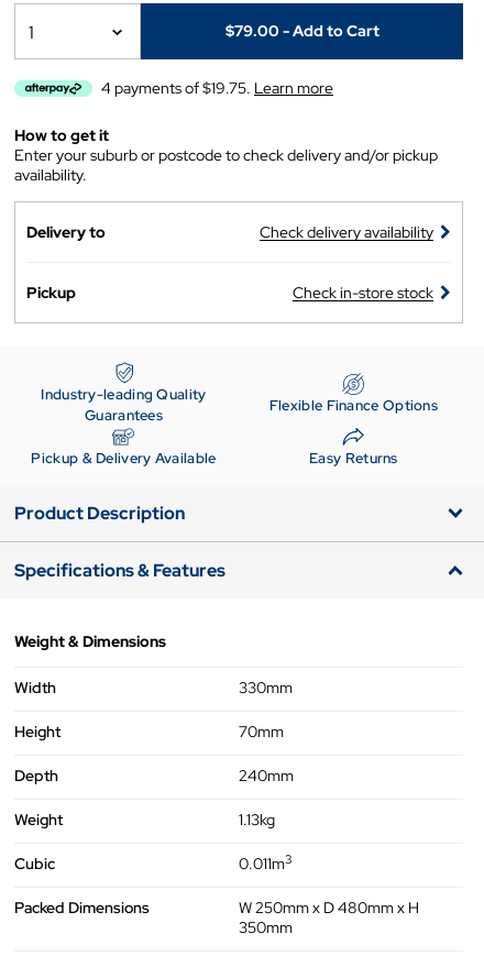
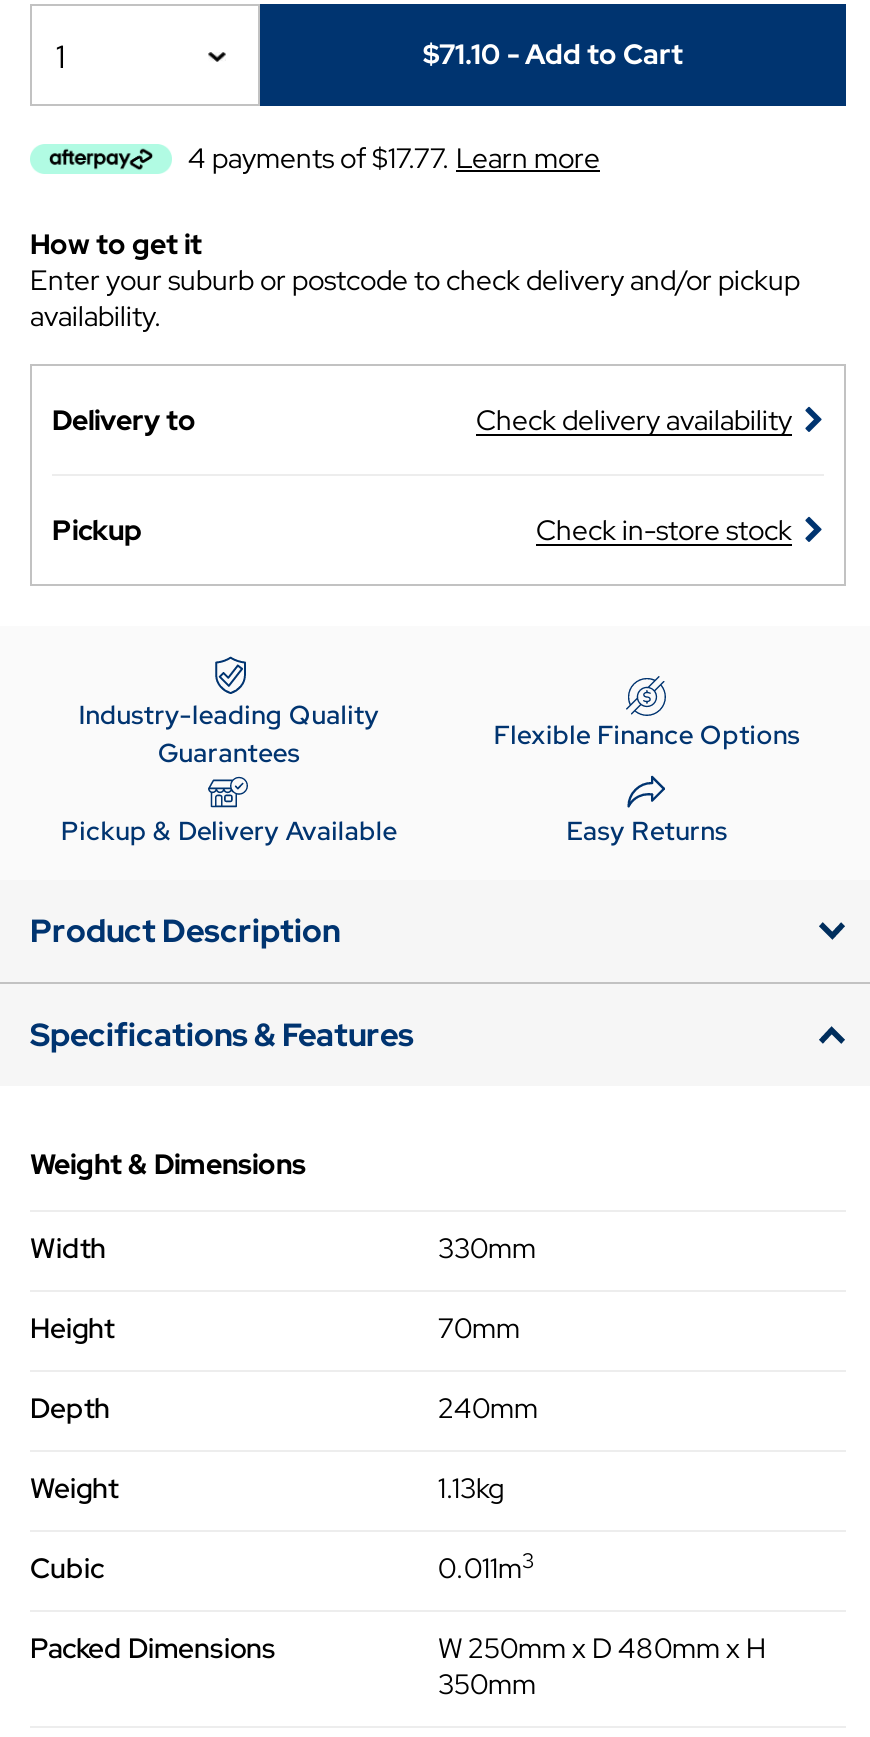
- $79.00 - Add to Cart
+ $71.10 - Add to Cart

- 4 payments of $19.75. Learn more
+ 4 payments of $17.77. Learn more
